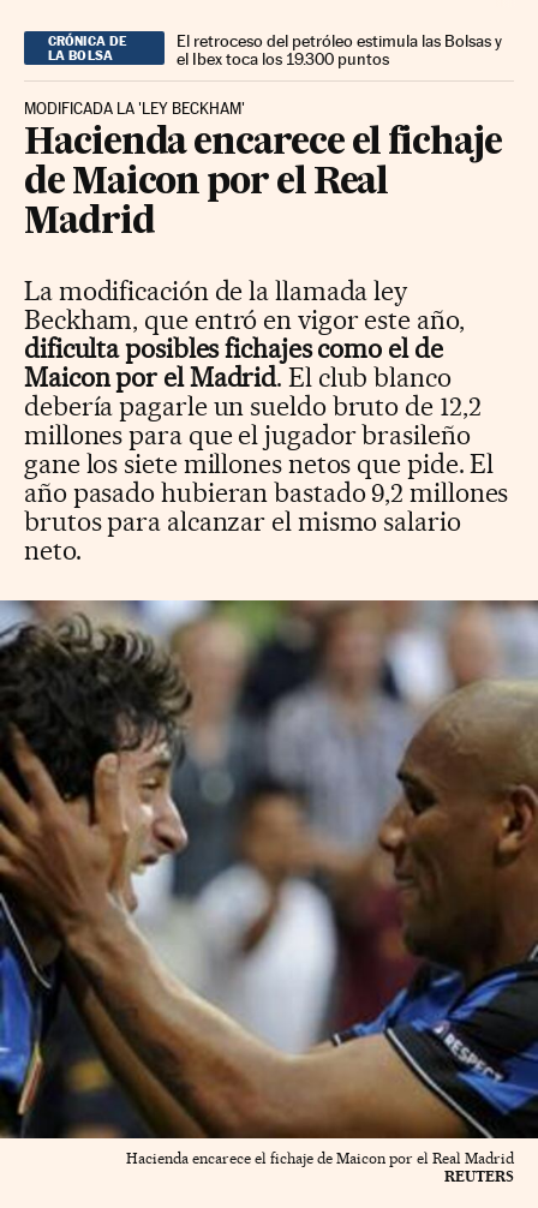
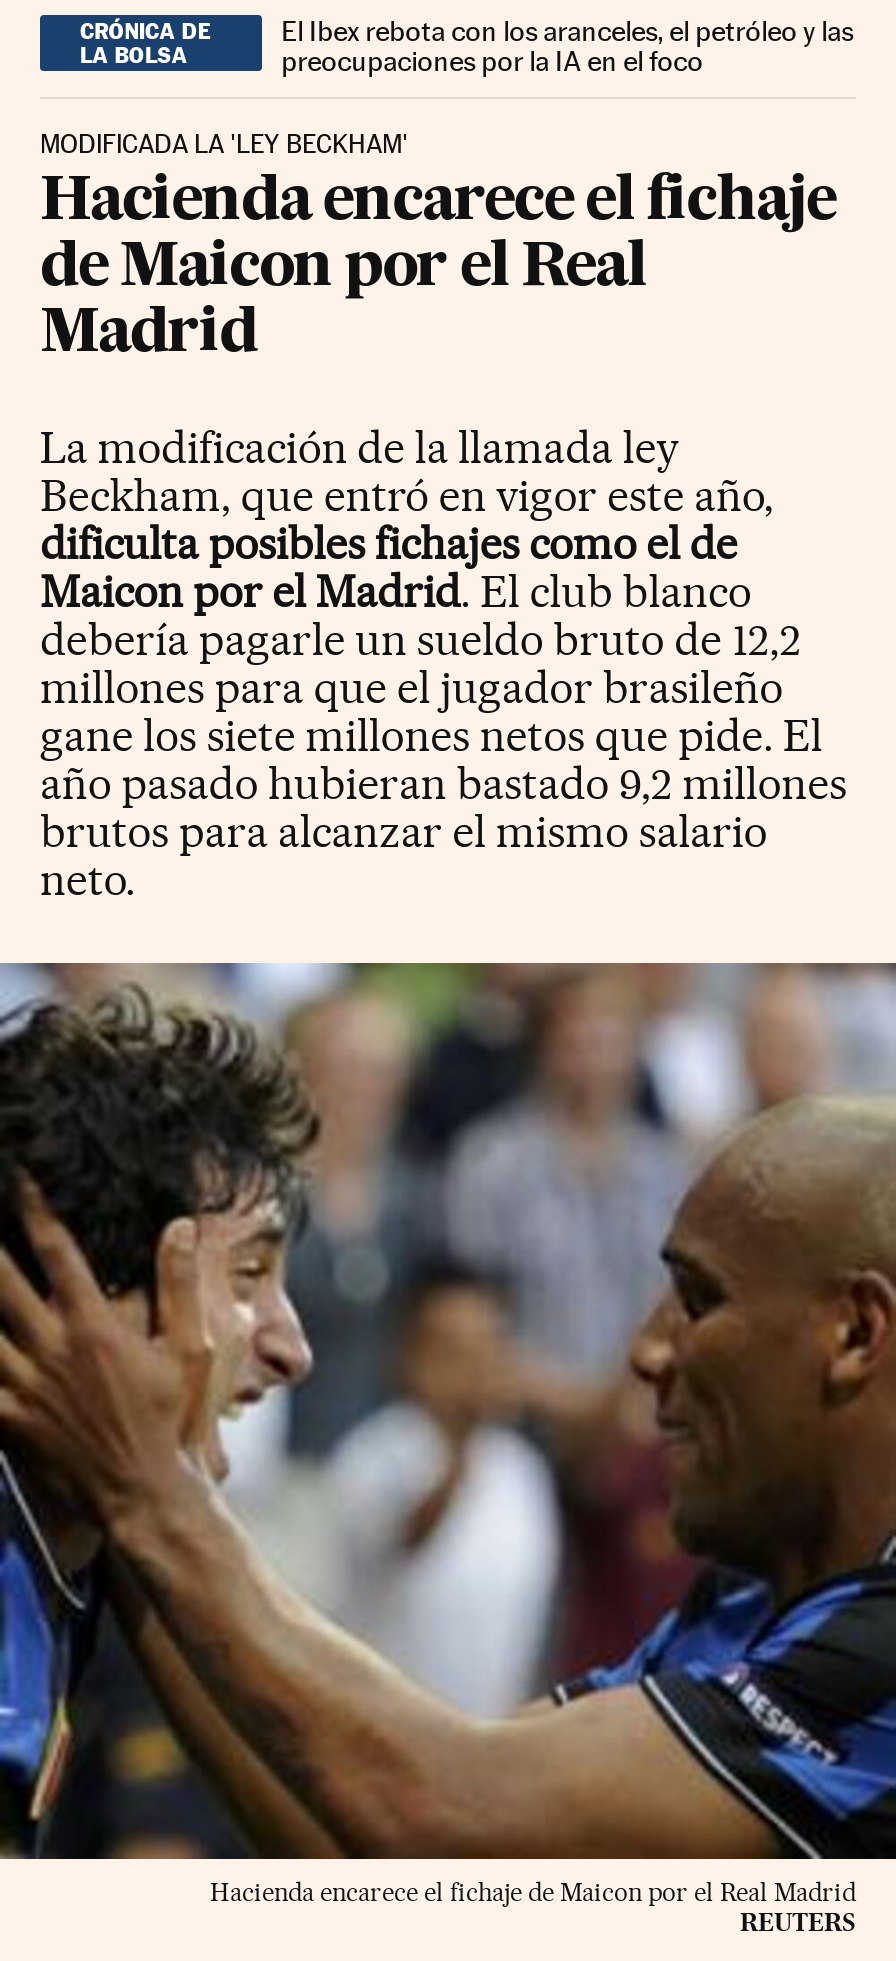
- El retroceso del petróleo estimula las Bolsas y
- el Ibex toca los 19.300 puntos
+ El Ibex rebota con los aranceles, el petróleo y las
+ preocupaciones por la IA en el foco
